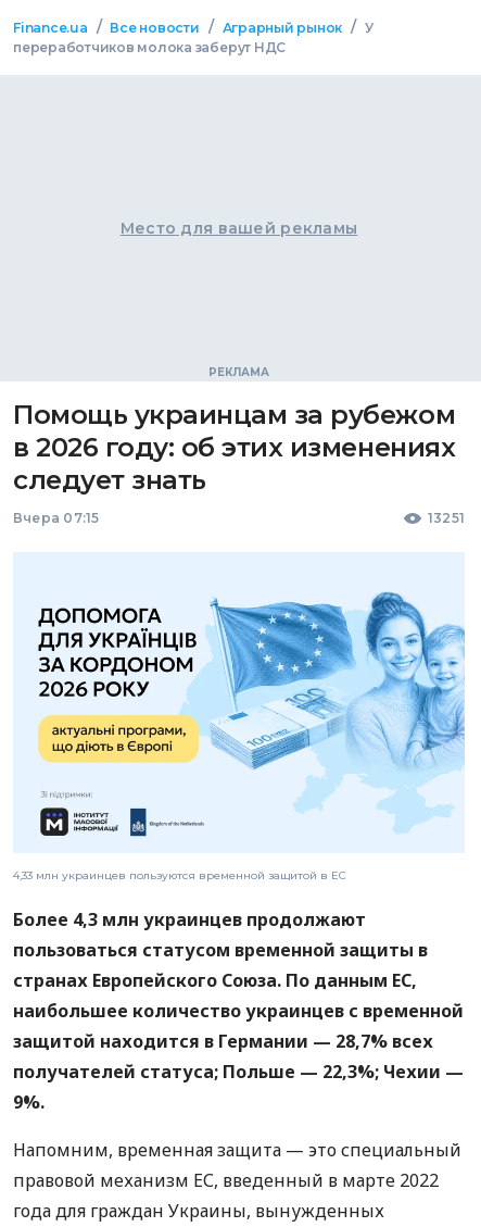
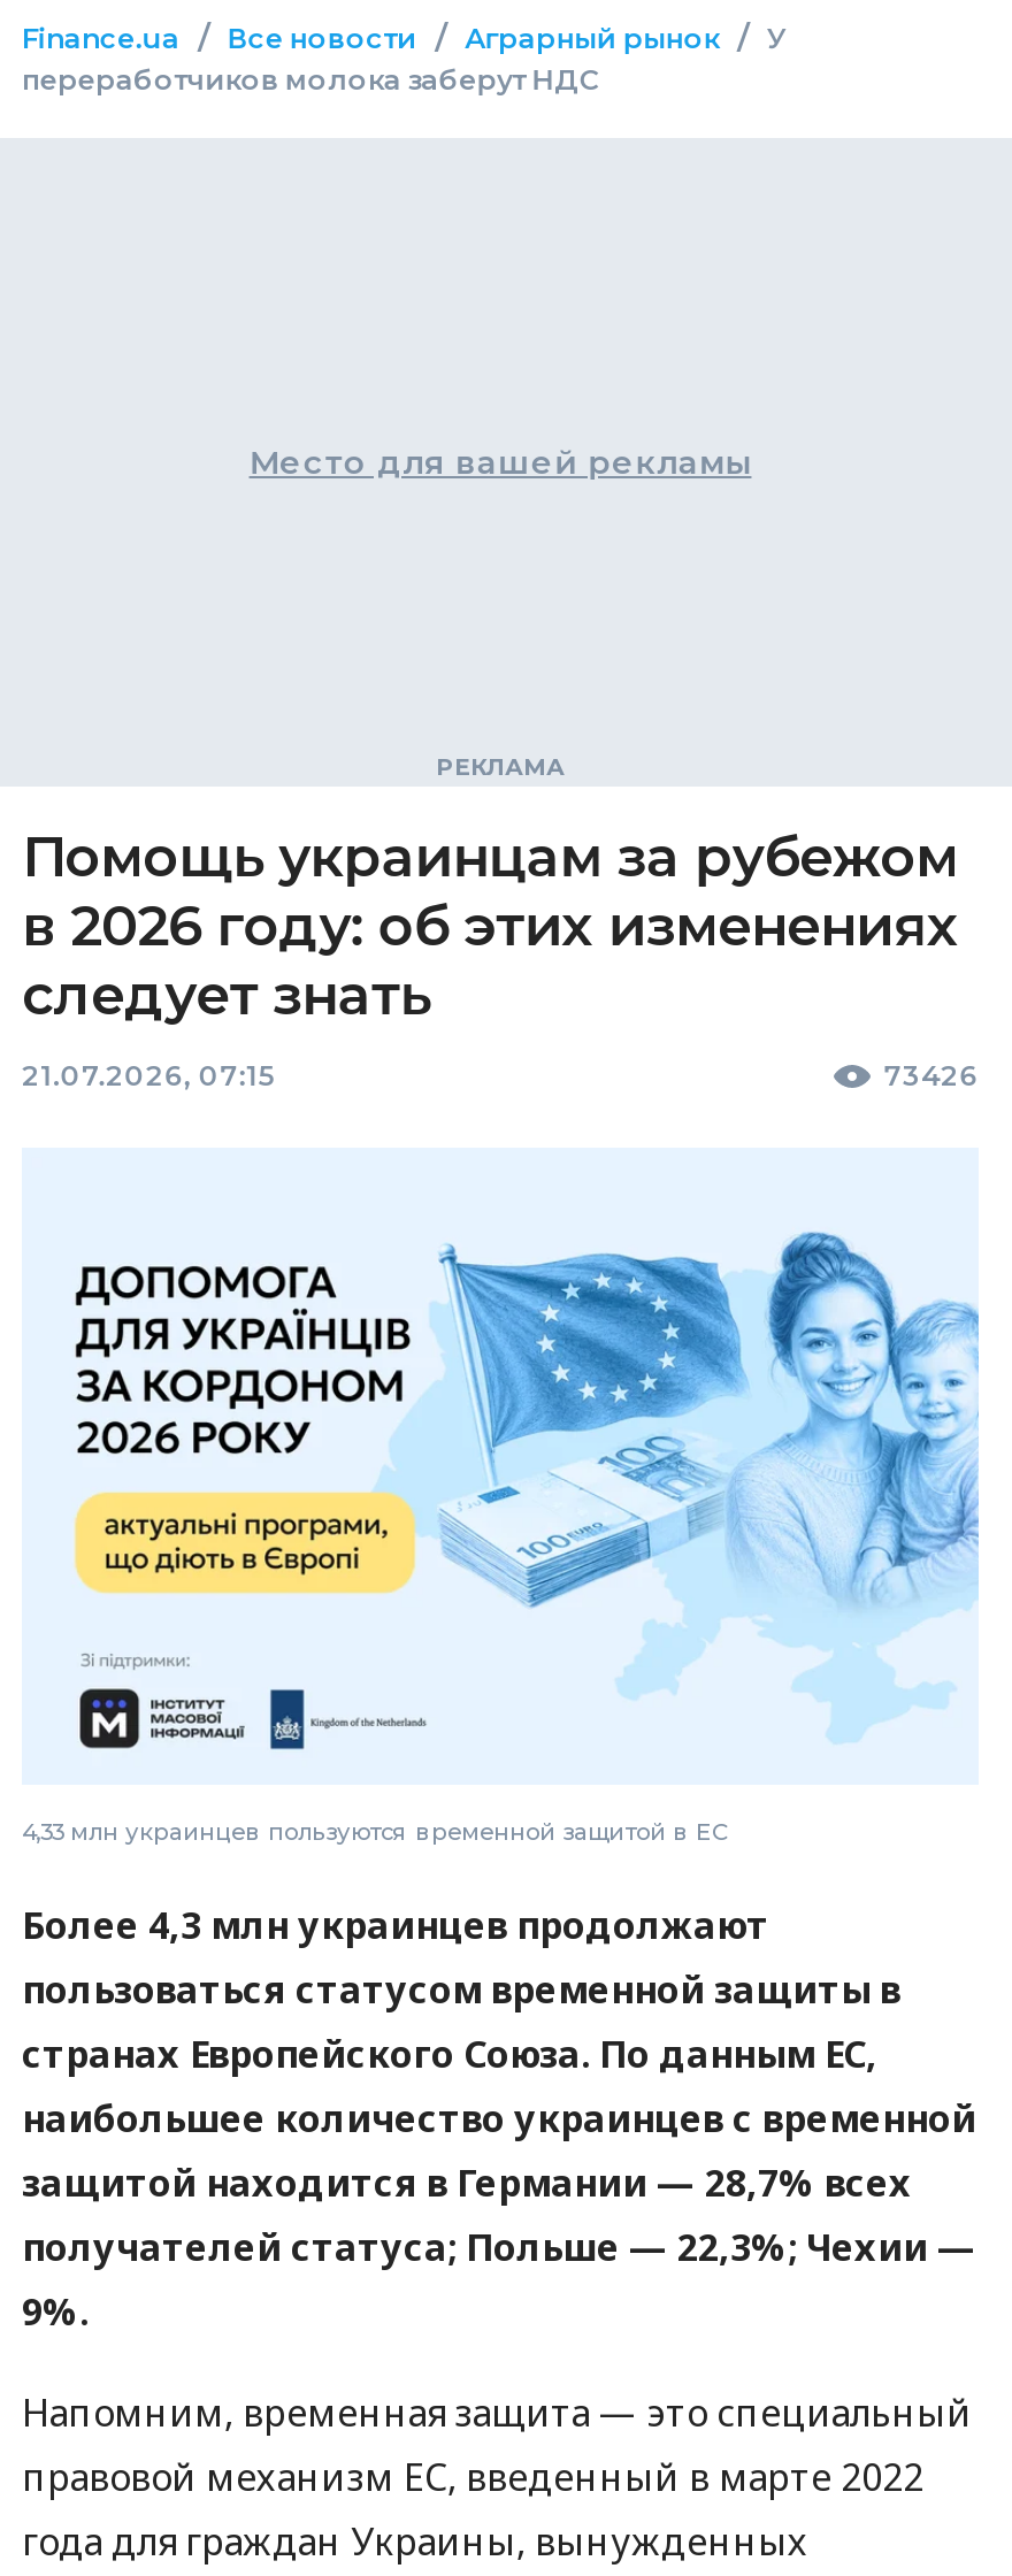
- Вчера 07:15
- 13251
+ 21.07.2026, 07:15
+ 73426
